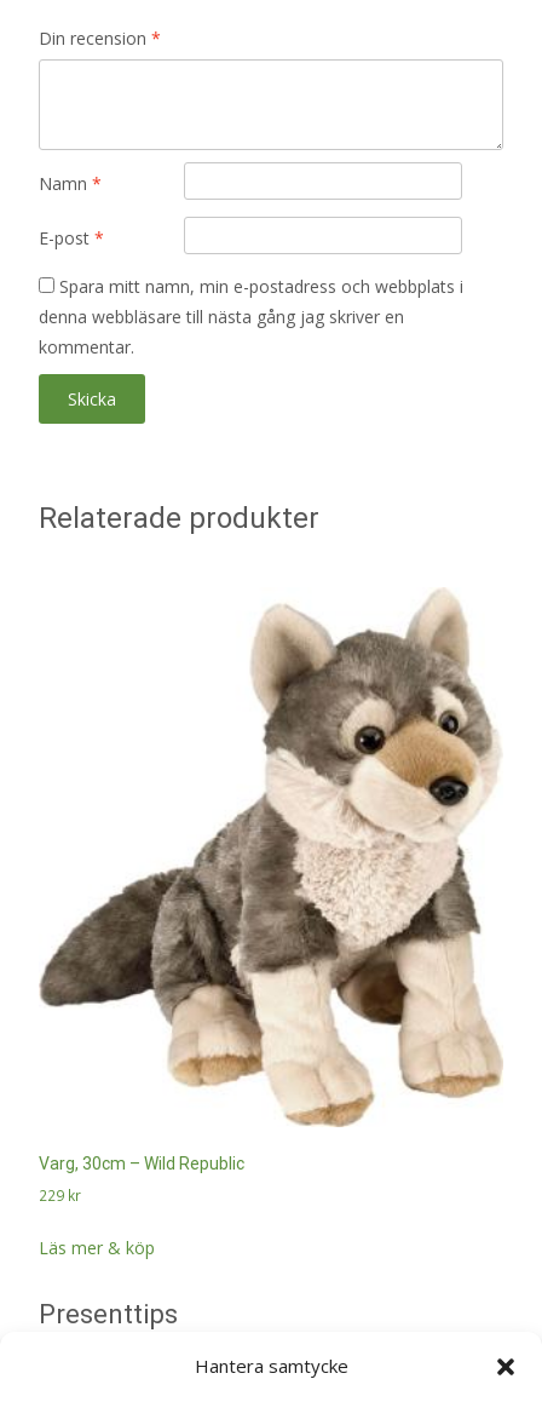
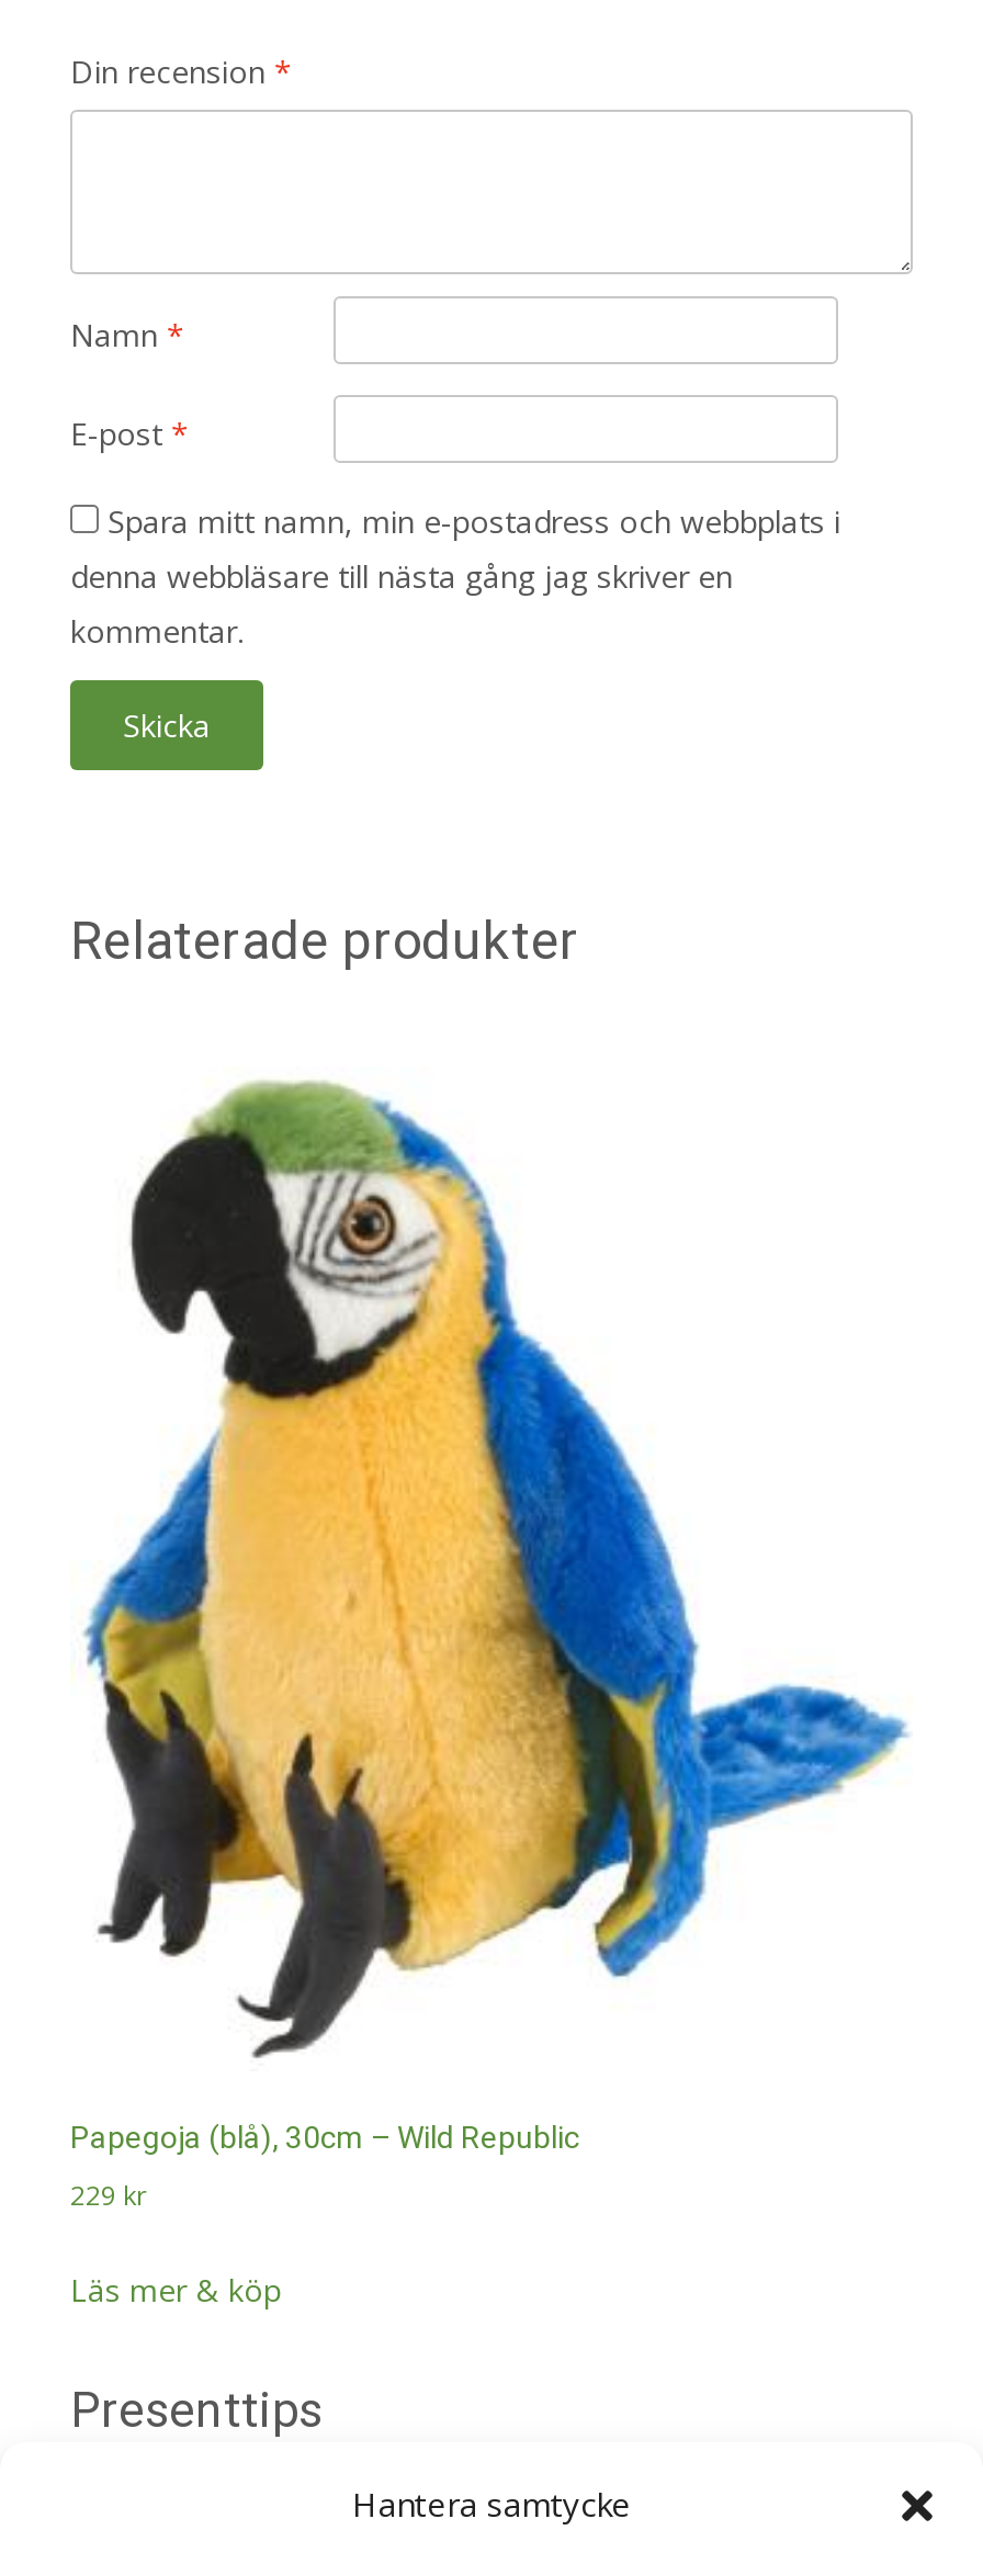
- [image]
- Varg, 30cm – Wild Republic
+ [image]
+ Papegoja (blå), 30cm – Wild Republic
